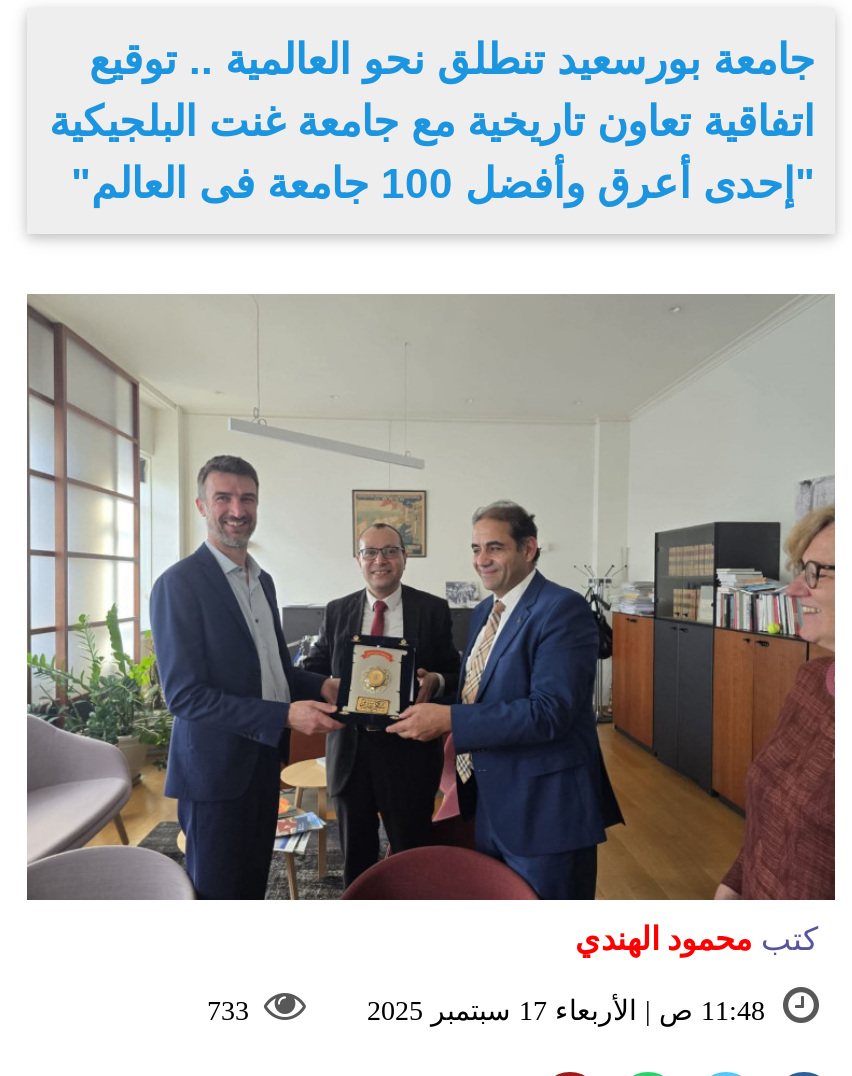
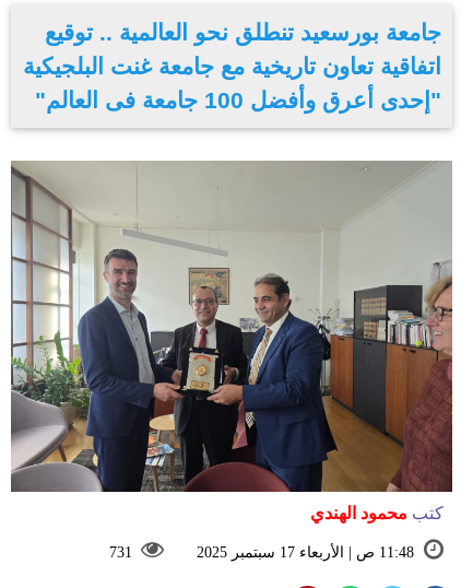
- 733
+ 731
